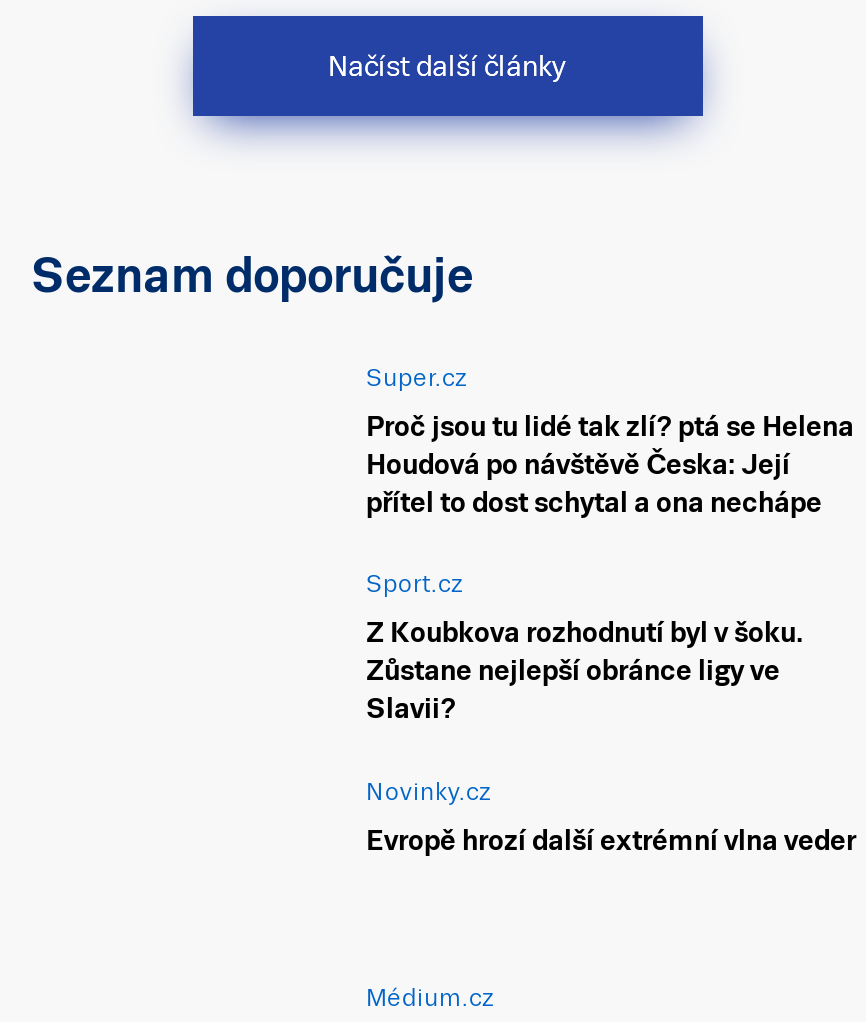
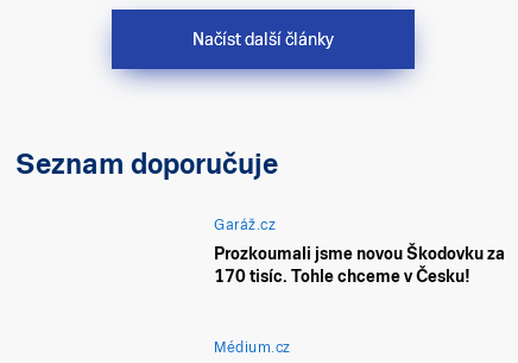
- Super.cz
- Proč jsou tu lidé tak zlí? ptá se Helena
- Houdová po návštěvě Česka: Její
- přítel to dost schytal a ona nechápe
- Sport.cz
- Z Koubkova rozhodnutí byl v šoku.
- Zůstane nejlepší obránce ligy ve
- Slavii?
- Novinky.cz
- Evropě hrozí další extrémní vlna veder
+ Garáž.cz
+ Prozkoumali jsme novou Škodovku za
+ 170 tisíc. Tohle chceme v Česku!
